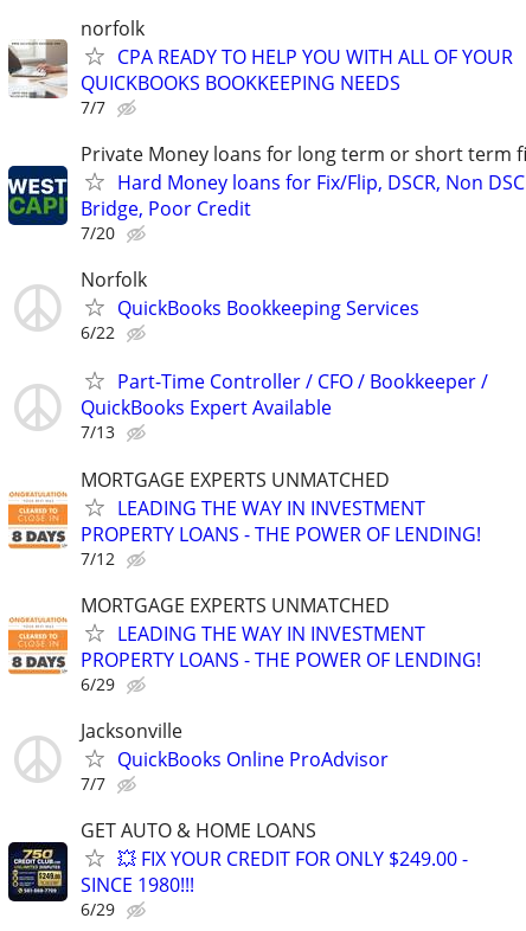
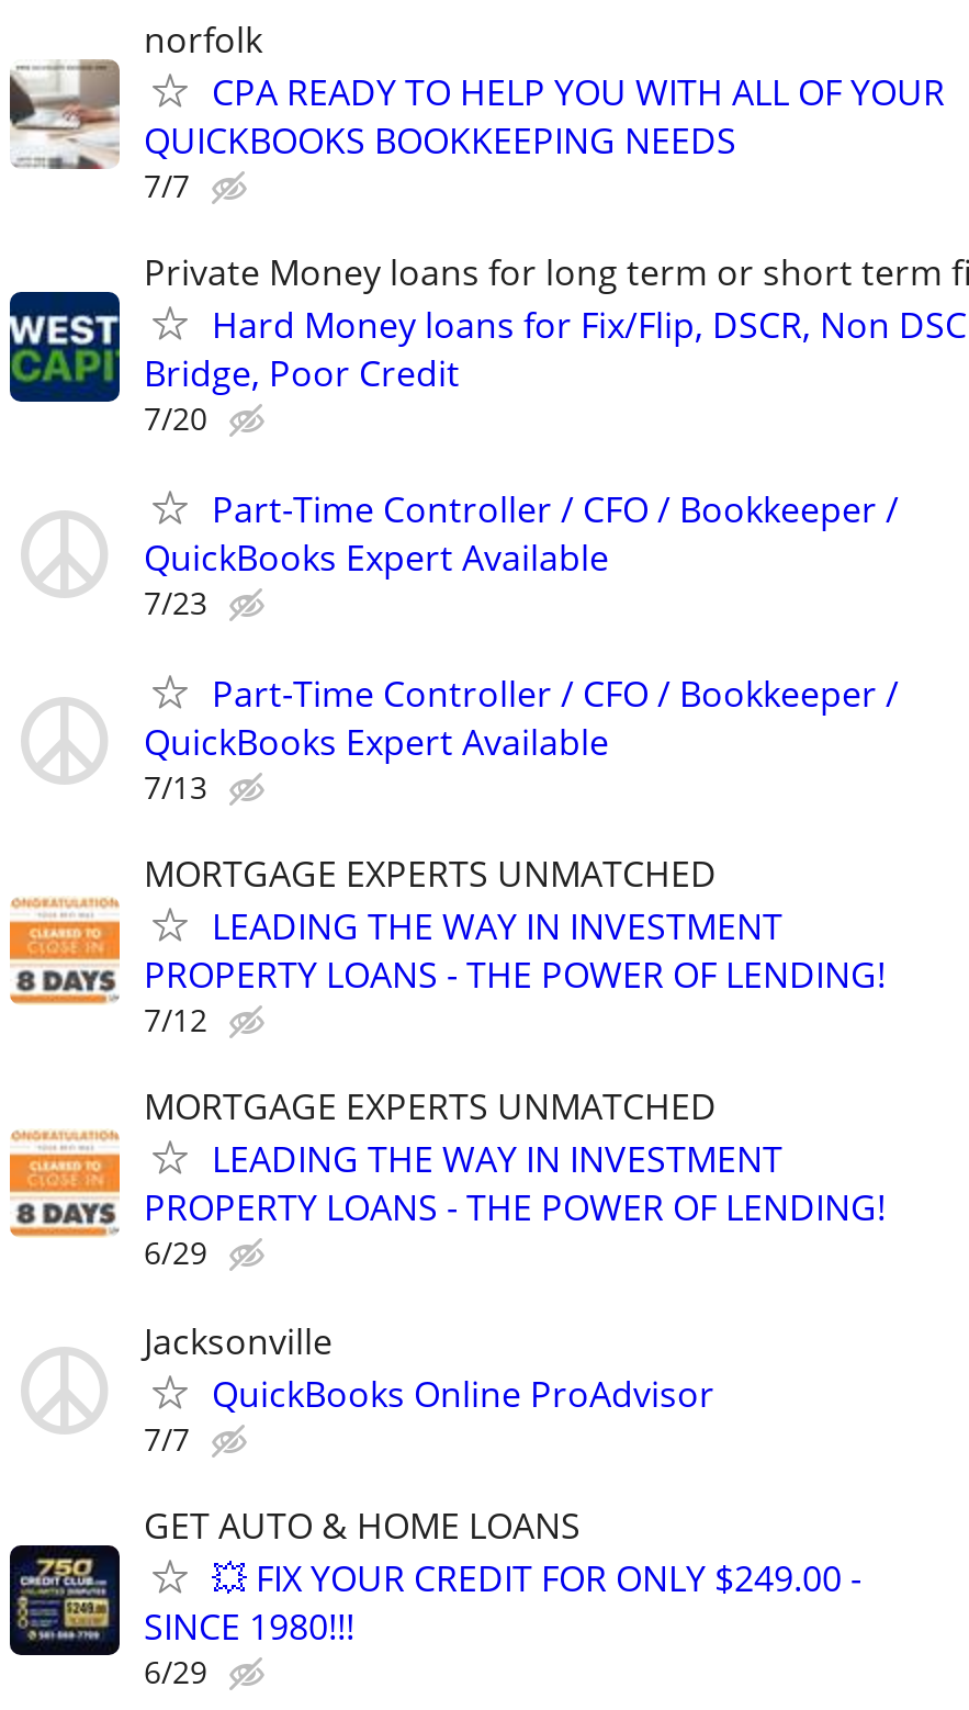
- Norfolk
- QuickBooks Bookkeeping Services
- 6/22
+ Part-Time Controller / CFO / Bookkeeper /
+ QuickBooks Expert Available
+ 7/23
